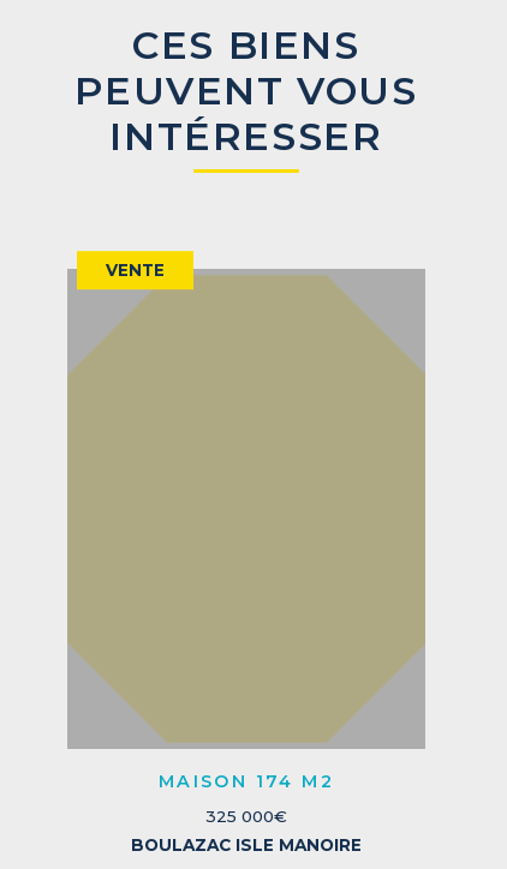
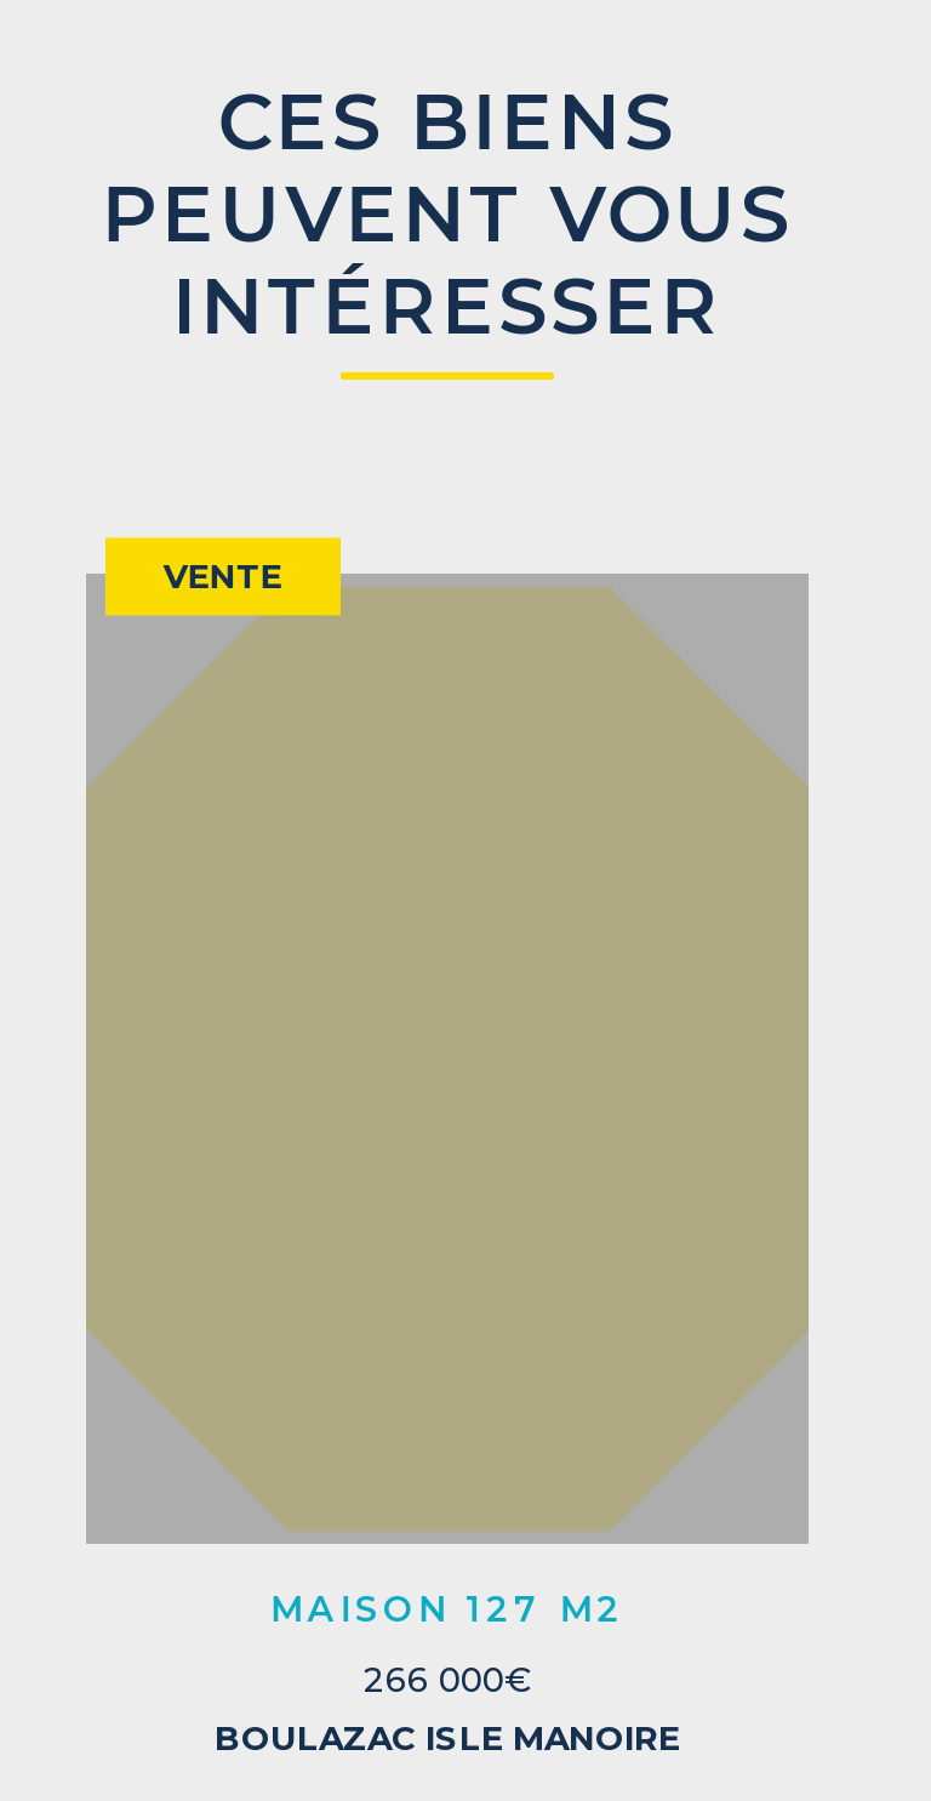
- MAISON 174 M2
+ MAISON 127 M2

- 325 000€
+ 266 000€
